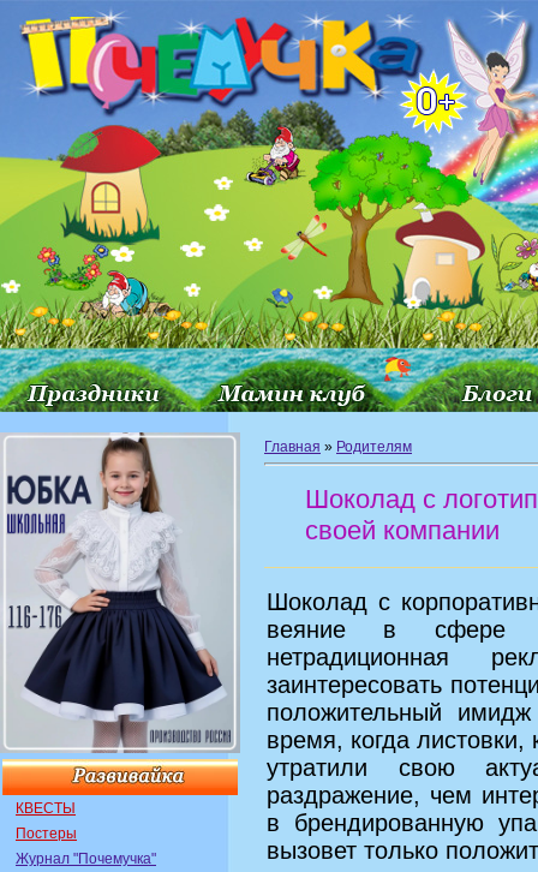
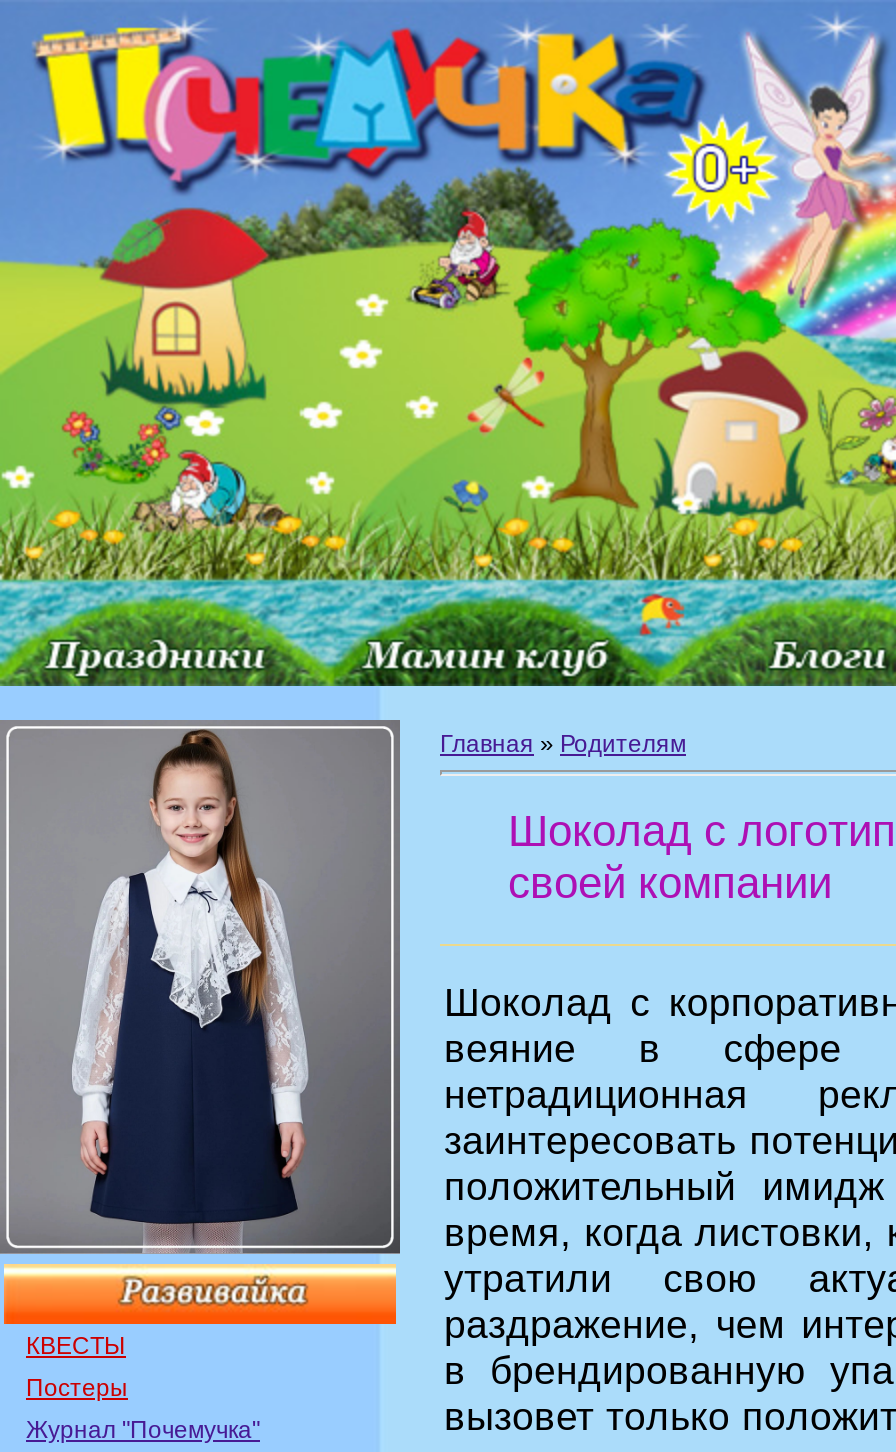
- [image]
+ [image]
